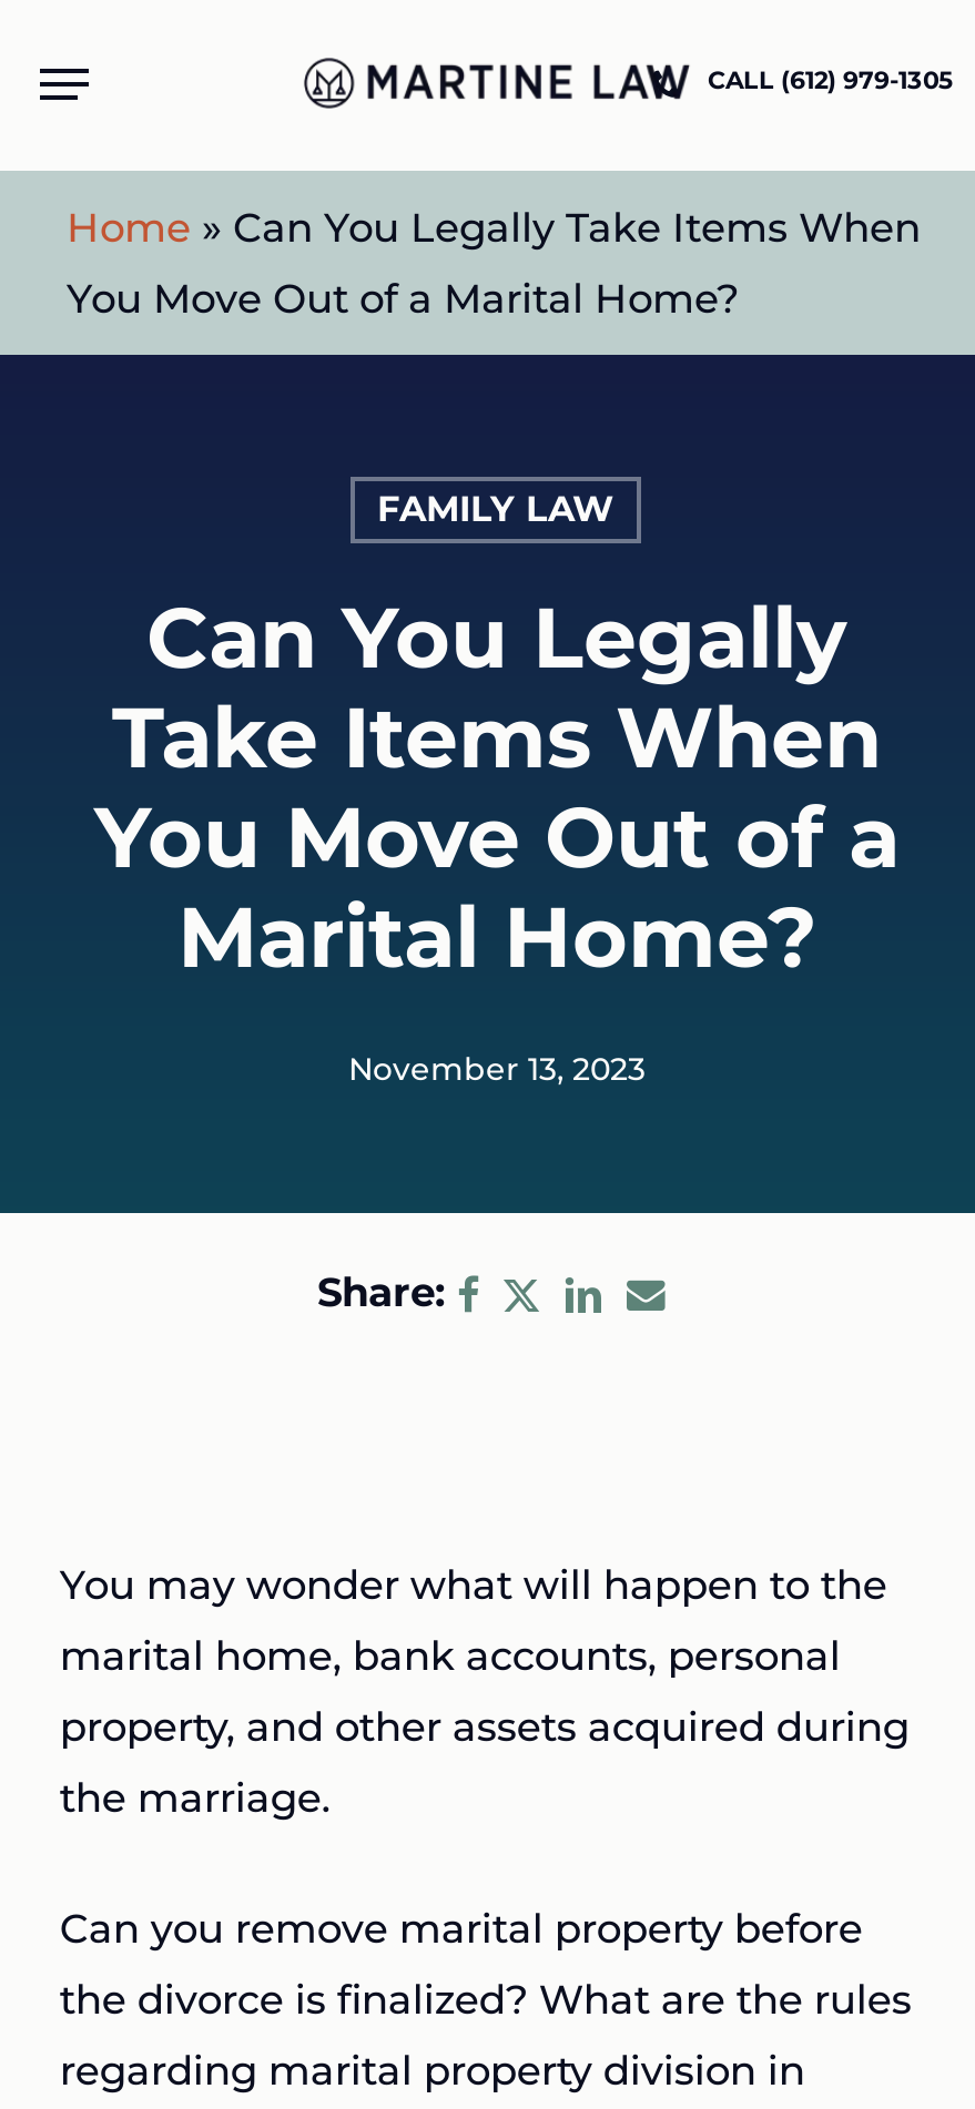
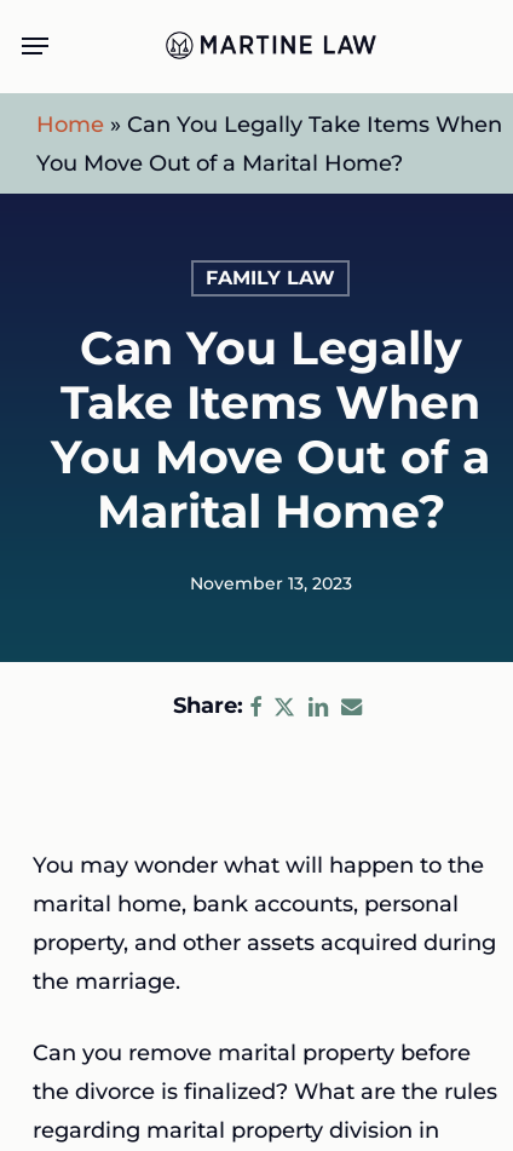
- CALL (612) 979-1305
